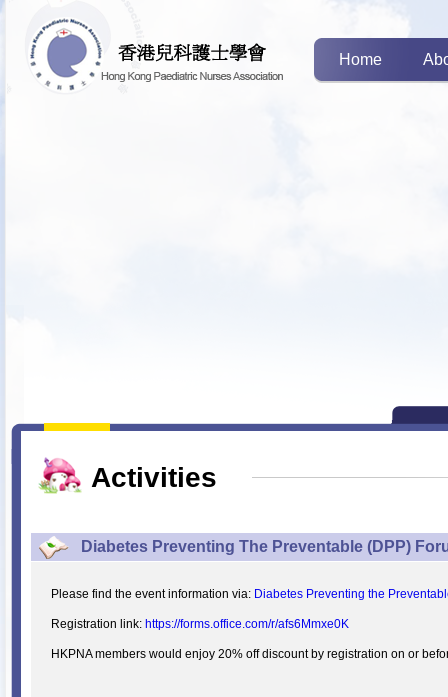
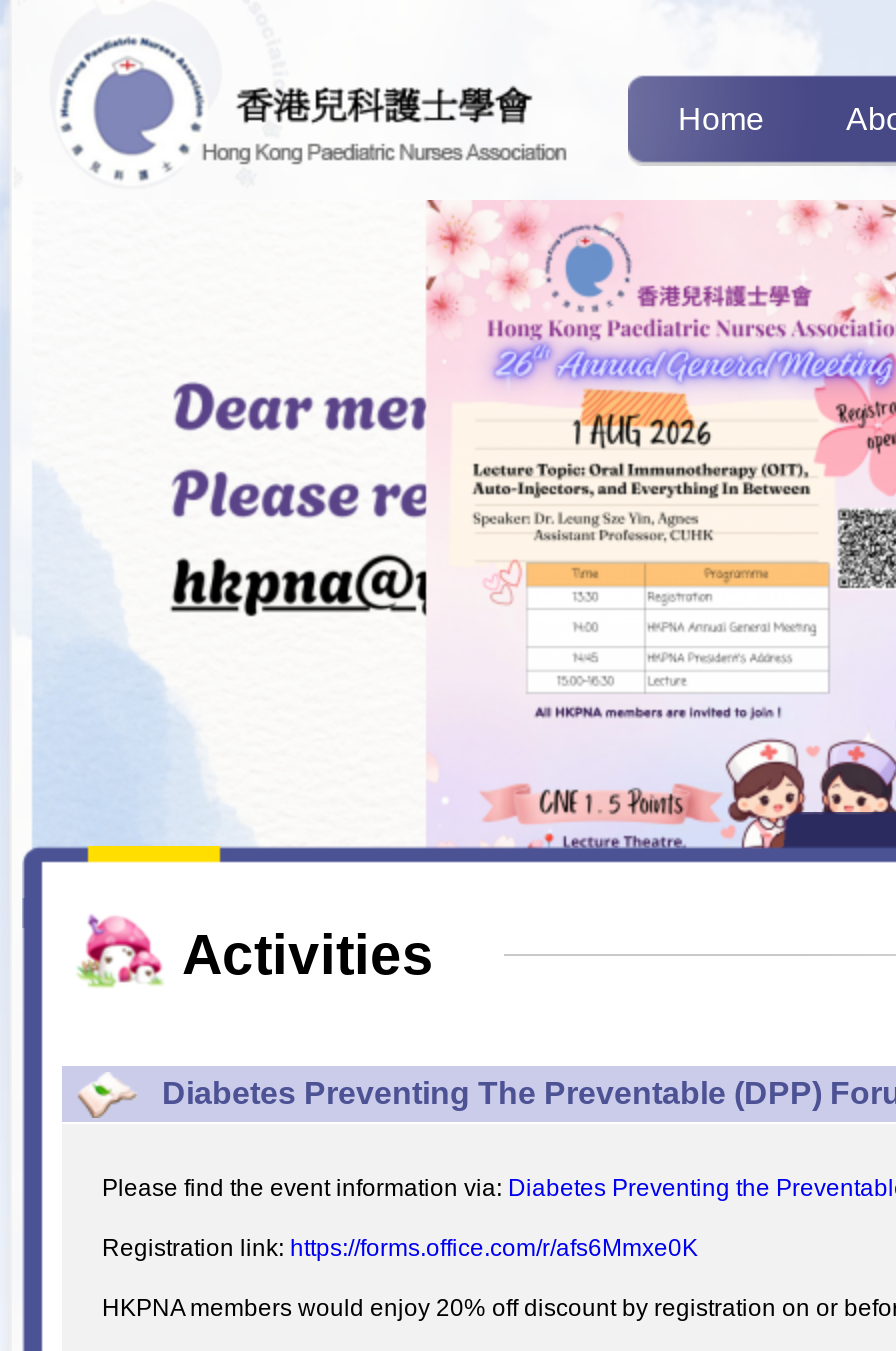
+ [image]
